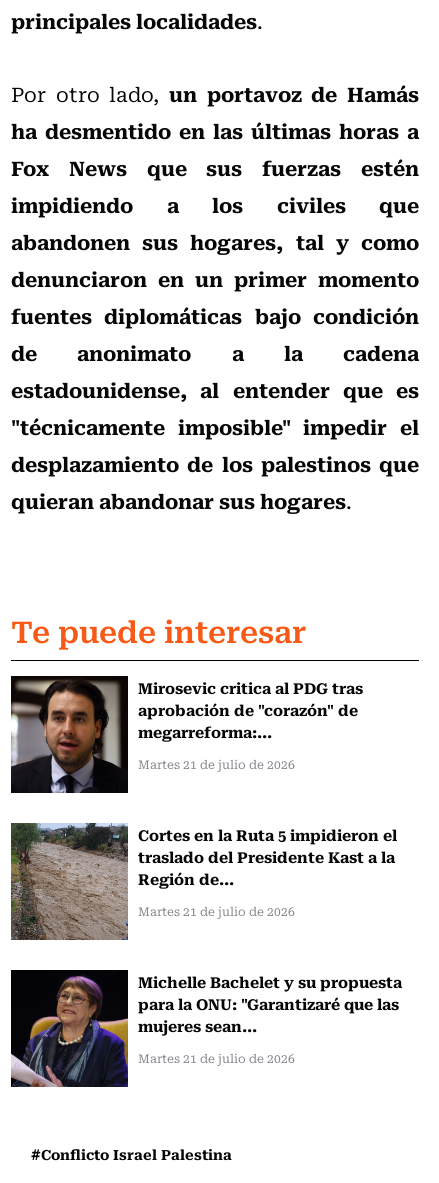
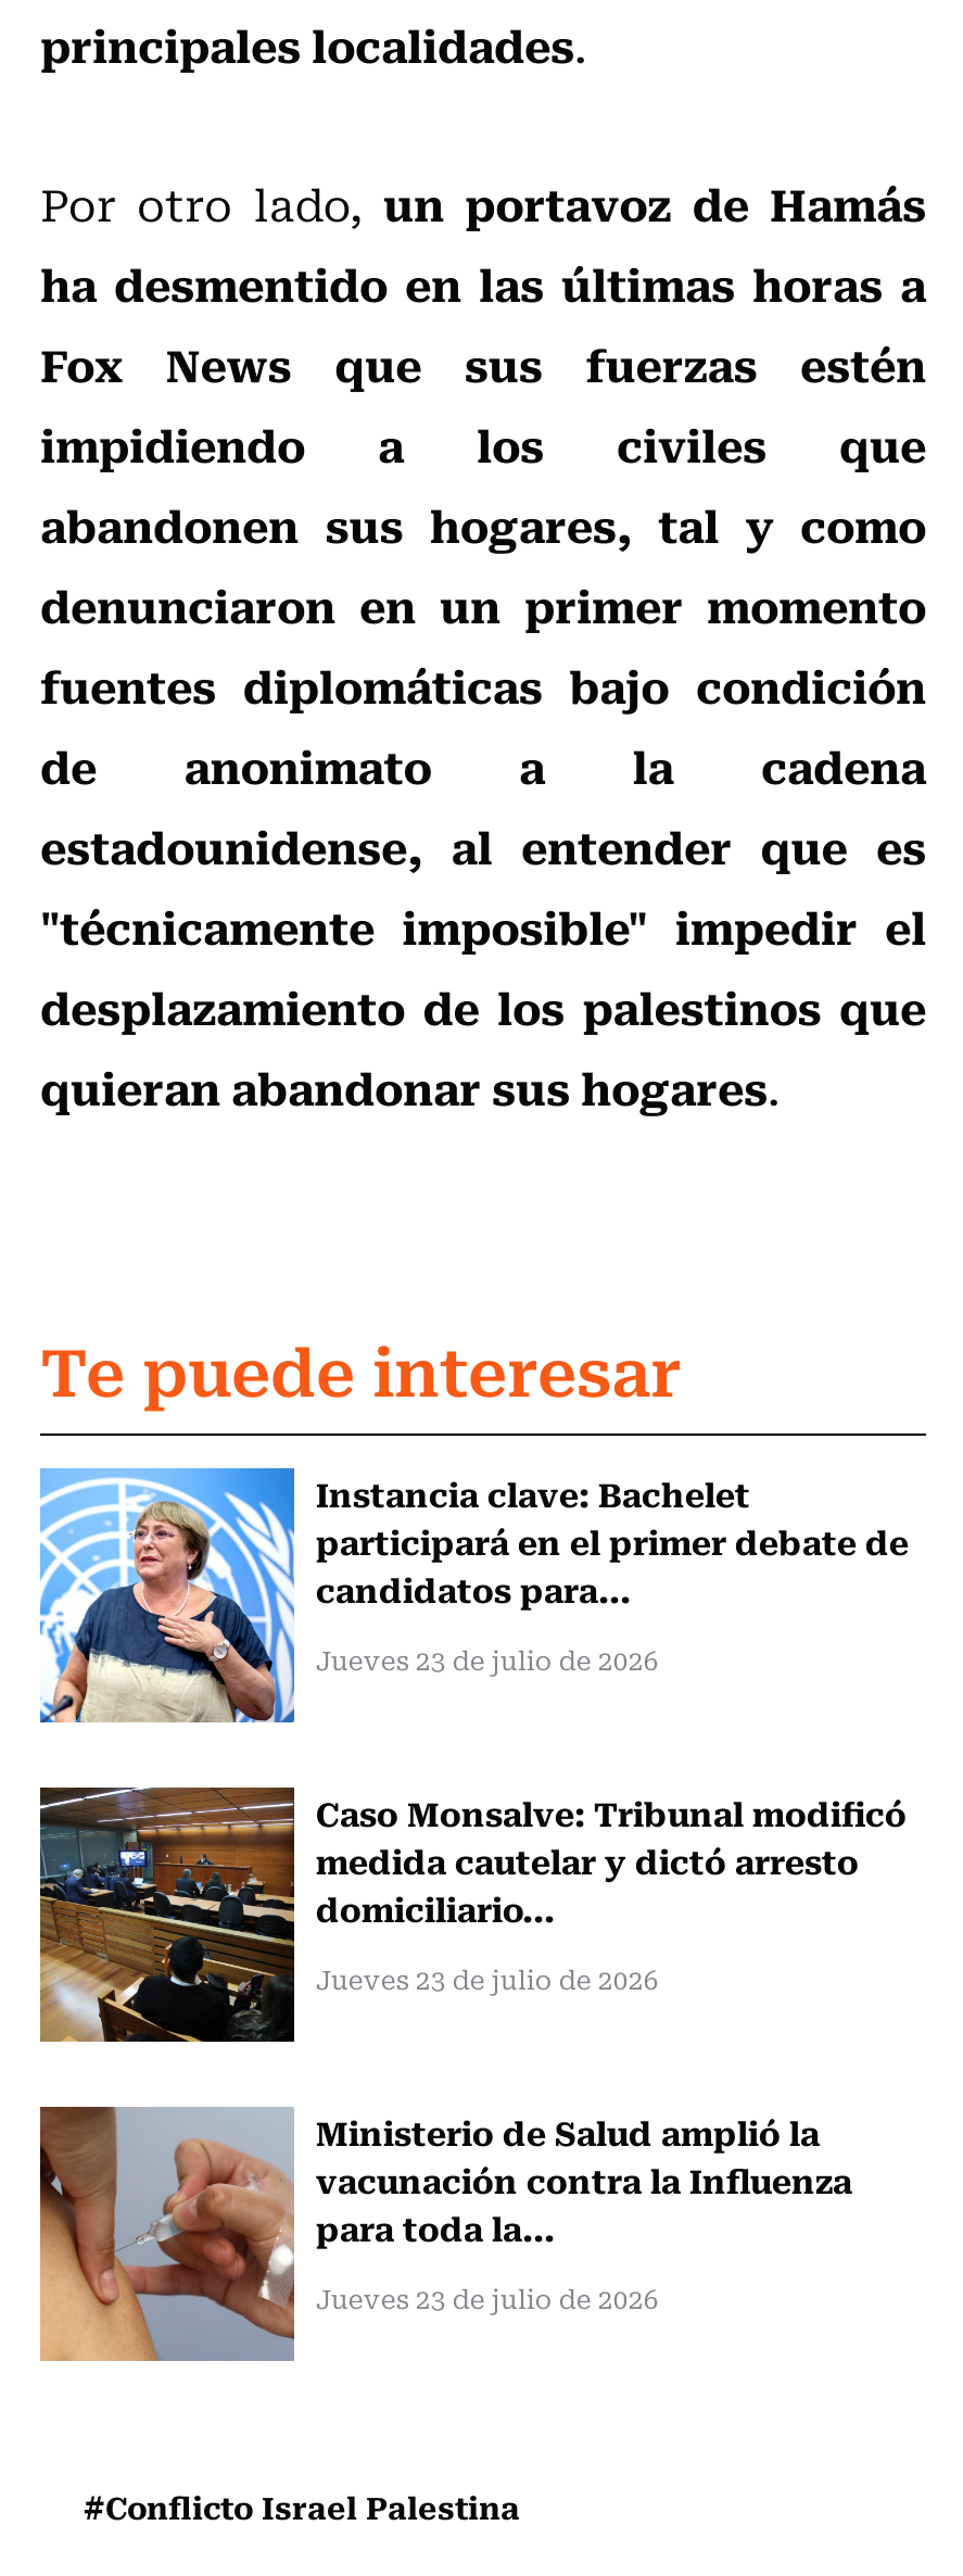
- [image]
- Mirosevic critica al PDG tras
- aprobación de "corazón" de
- megarreforma:...
+ [image]
+ Instancia clave: Bachelet
+ participará en el primer debate de
+ candidatos para...

- Martes 21 de julio de 2026
+ Jueves 23 de julio de 2026

- [image]
- Cortes en la Ruta 5 impidieron el
- traslado del Presidente Kast a la
- Región de...
+ [image]
+ Caso Monsalve: Tribunal modificó
+ medida cautelar y dictó arresto
+ domiciliario...

- Martes 21 de julio de 2026
+ Jueves 23 de julio de 2026

- [image]
- Michelle Bachelet y su propuesta
- para la ONU: "Garantizaré que las
- mujeres sean...
+ [image]
+ Ministerio de Salud amplió la
+ vacunación contra la Influenza
+ para toda la...

- Martes 21 de julio de 2026
+ Jueves 23 de julio de 2026
